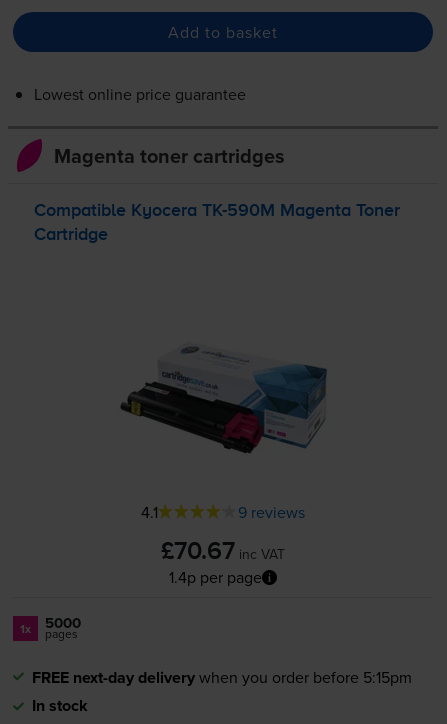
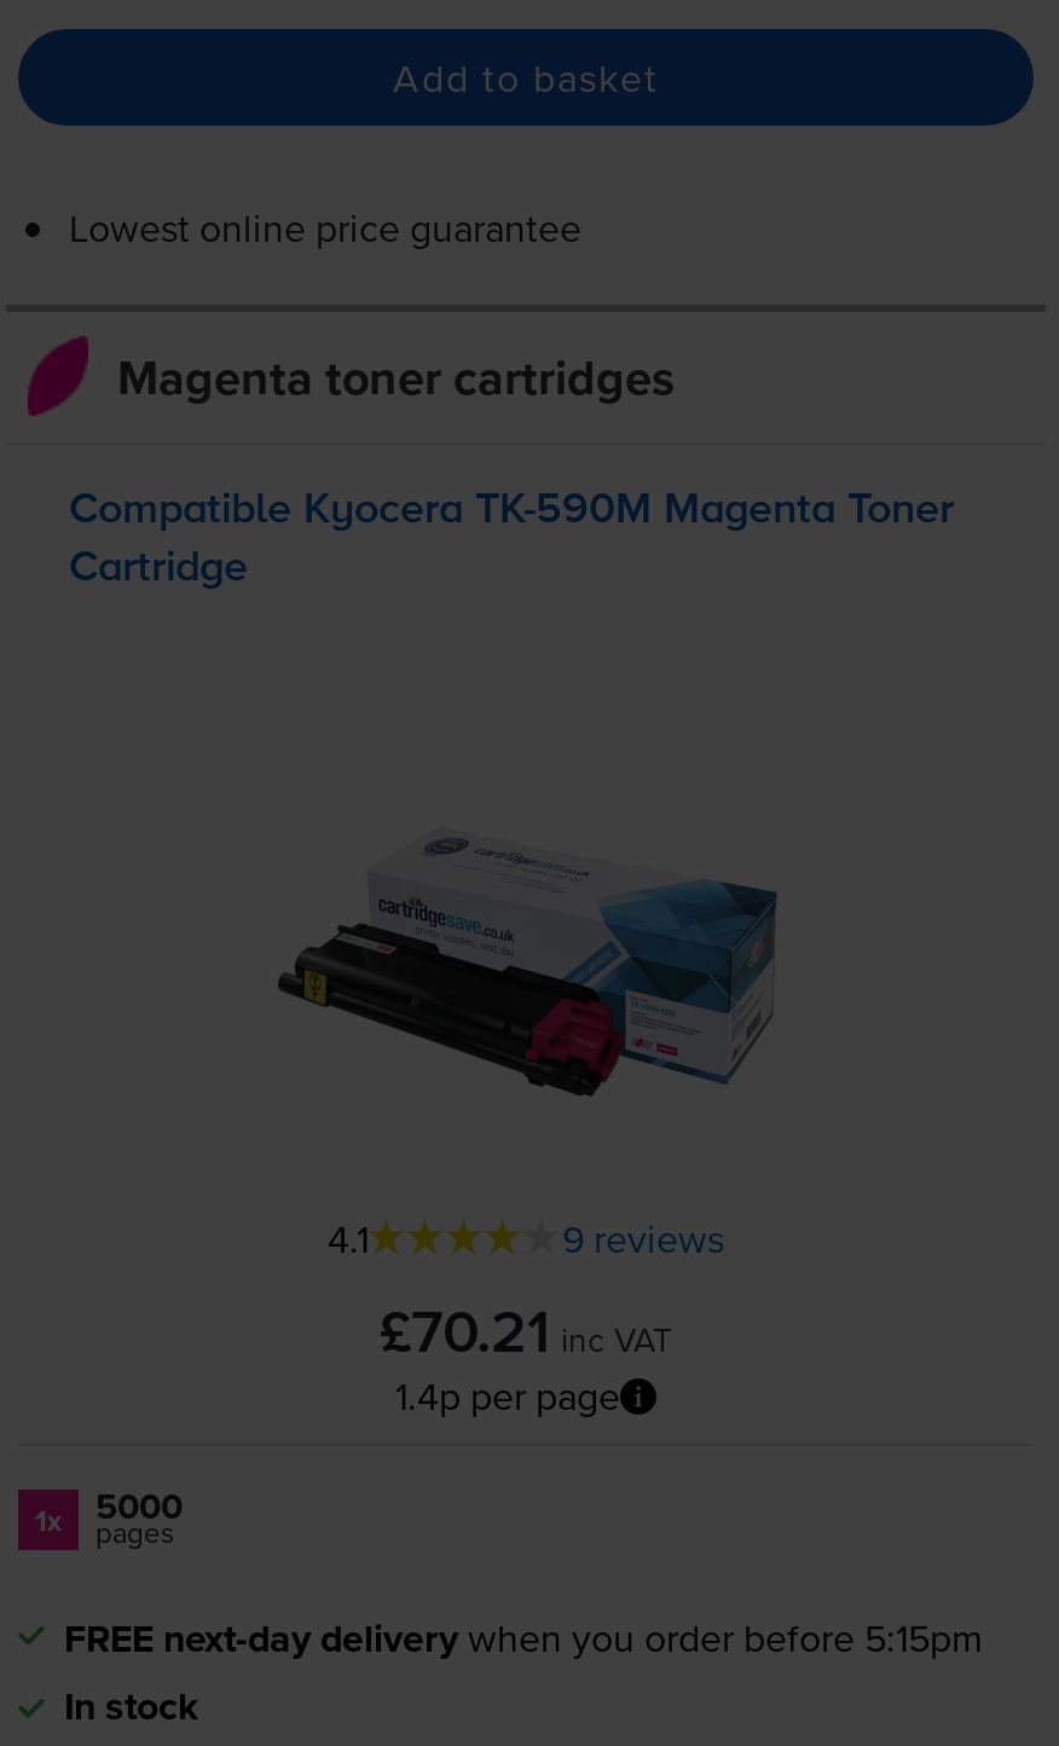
- £70.67 inc VAT
+ £70.21 inc VAT
